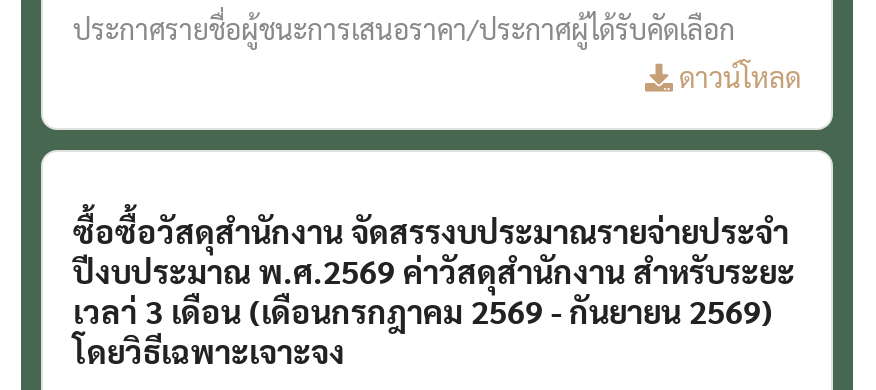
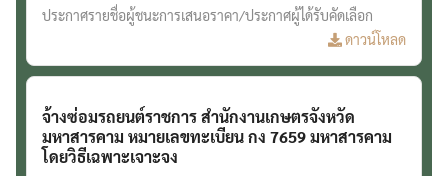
- ซื้อซื้อวัสดุสำนักงาน จัดสรรงบประมาณรายจ่ายประจำ
- ปีงบประมาณ พ.ศ.2569 ค่าวัสดุสำนักงาน สำหรับระยะ
- เวลา่ 3 เดือน (เดือนกรกฎาคม 2569 - กันยายน 2569)
+ จ้างซ่อมรถยนต์ราชการ สำนักงานเกษตรจังหวัด
+ มหาสารคาม หมายเลขทะเบียน กง 7659 มหาสารคาม
